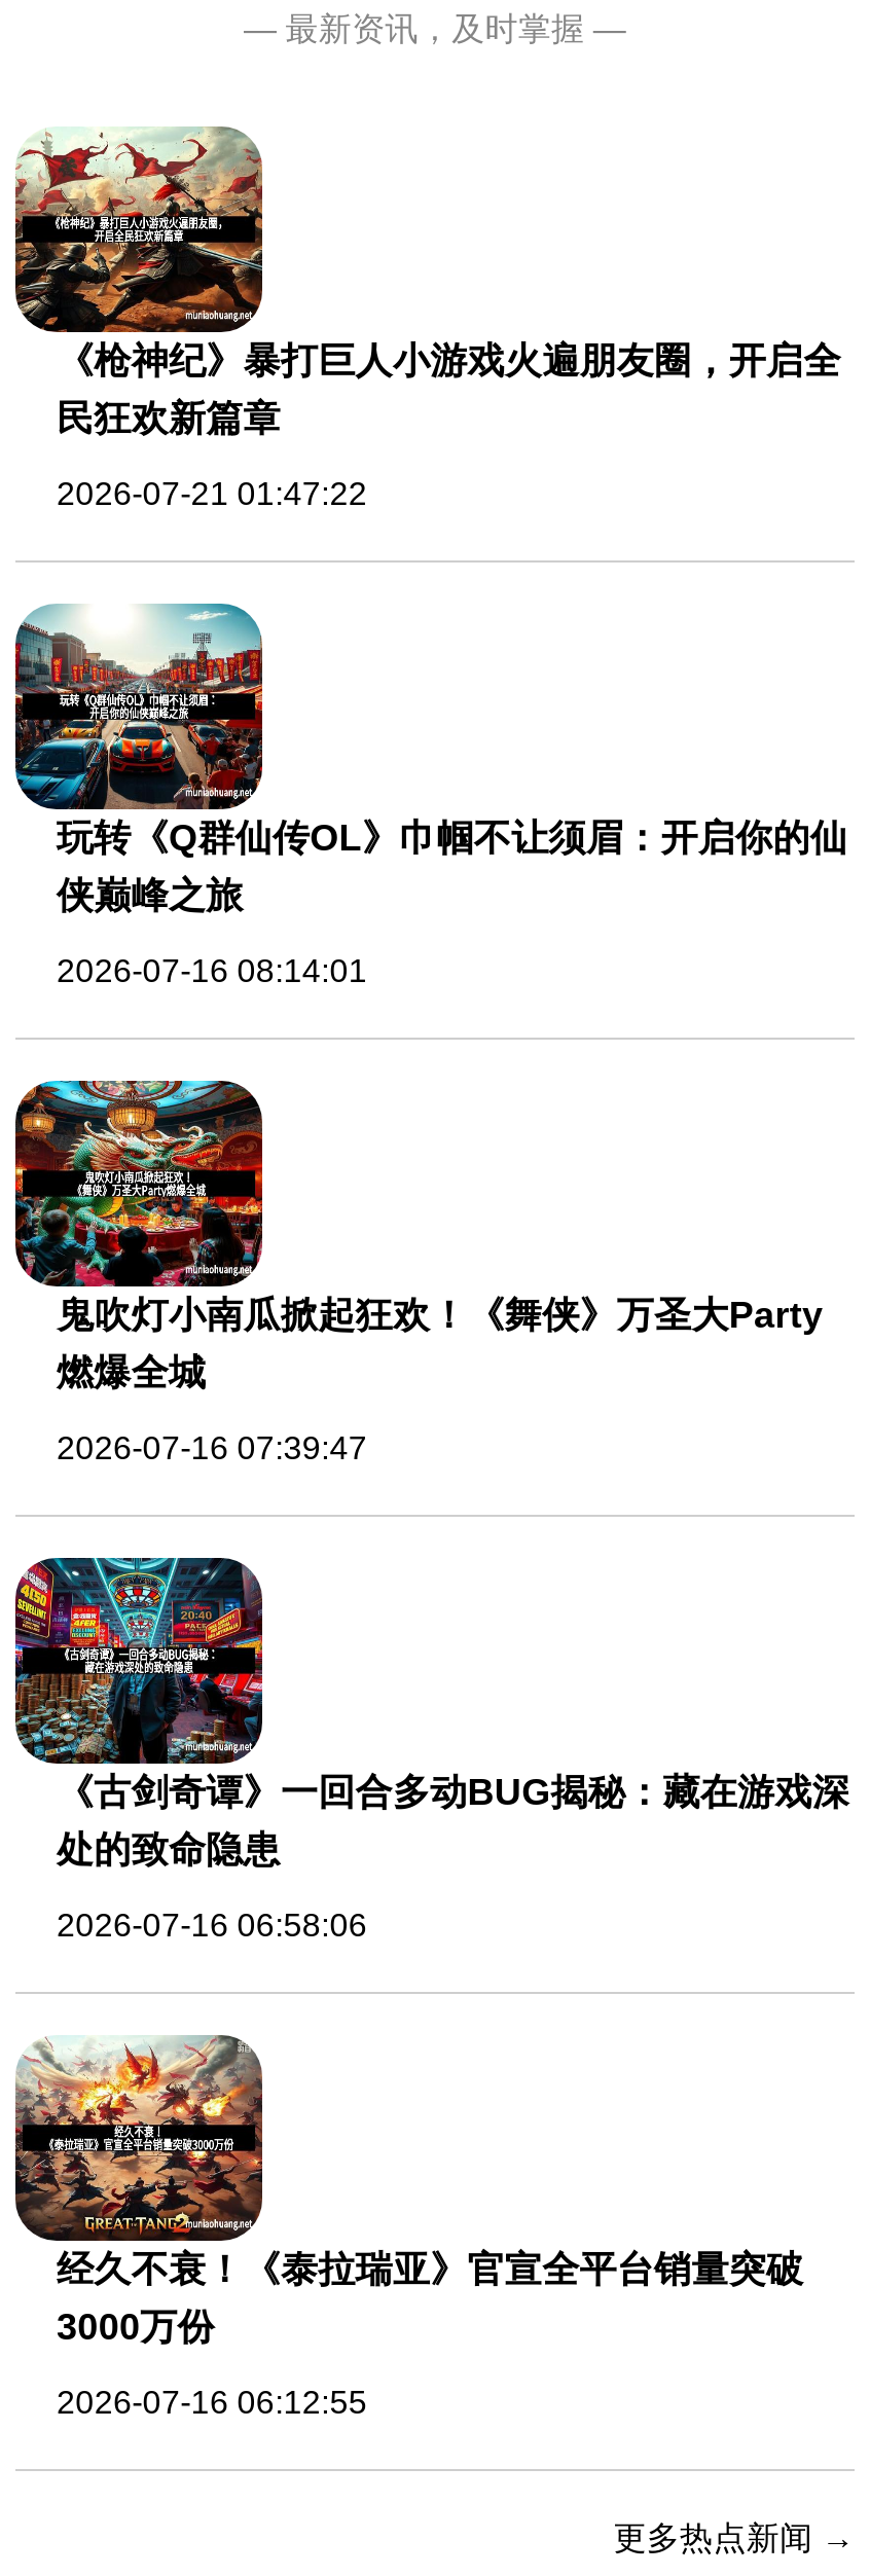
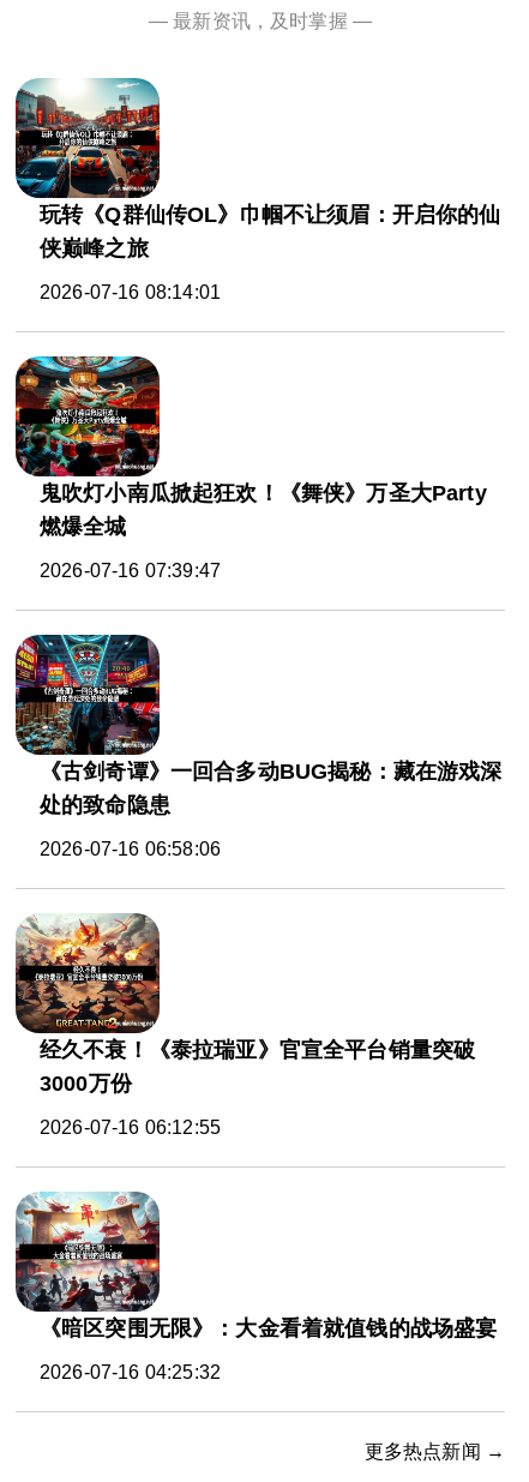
- [image]
- 《枪神纪》暴打巨人小游戏火遍朋友圈，开启全
- 民狂欢新篇章
- 2026-07-21 01:47:22

moved up: [image] | 玩转《Q群仙传OL》巾帼不让须眉：开启你的仙 | 侠巅峰之旅 | ... | 3000万份 | 2026-07-16 06:12:55

+ [image]
+ 《暗区突围无限》：大金看着就值钱的战场盛宴
+ 2026-07-16 04:25:32
